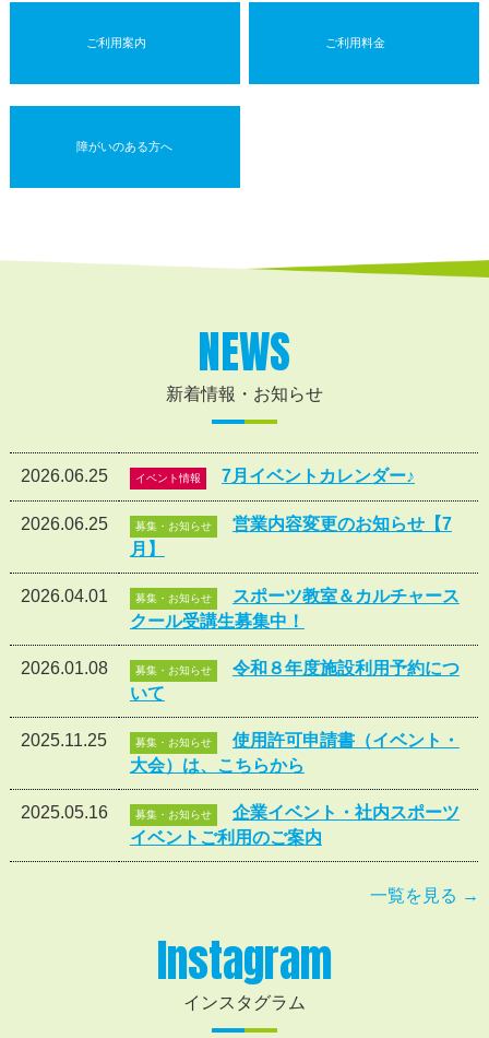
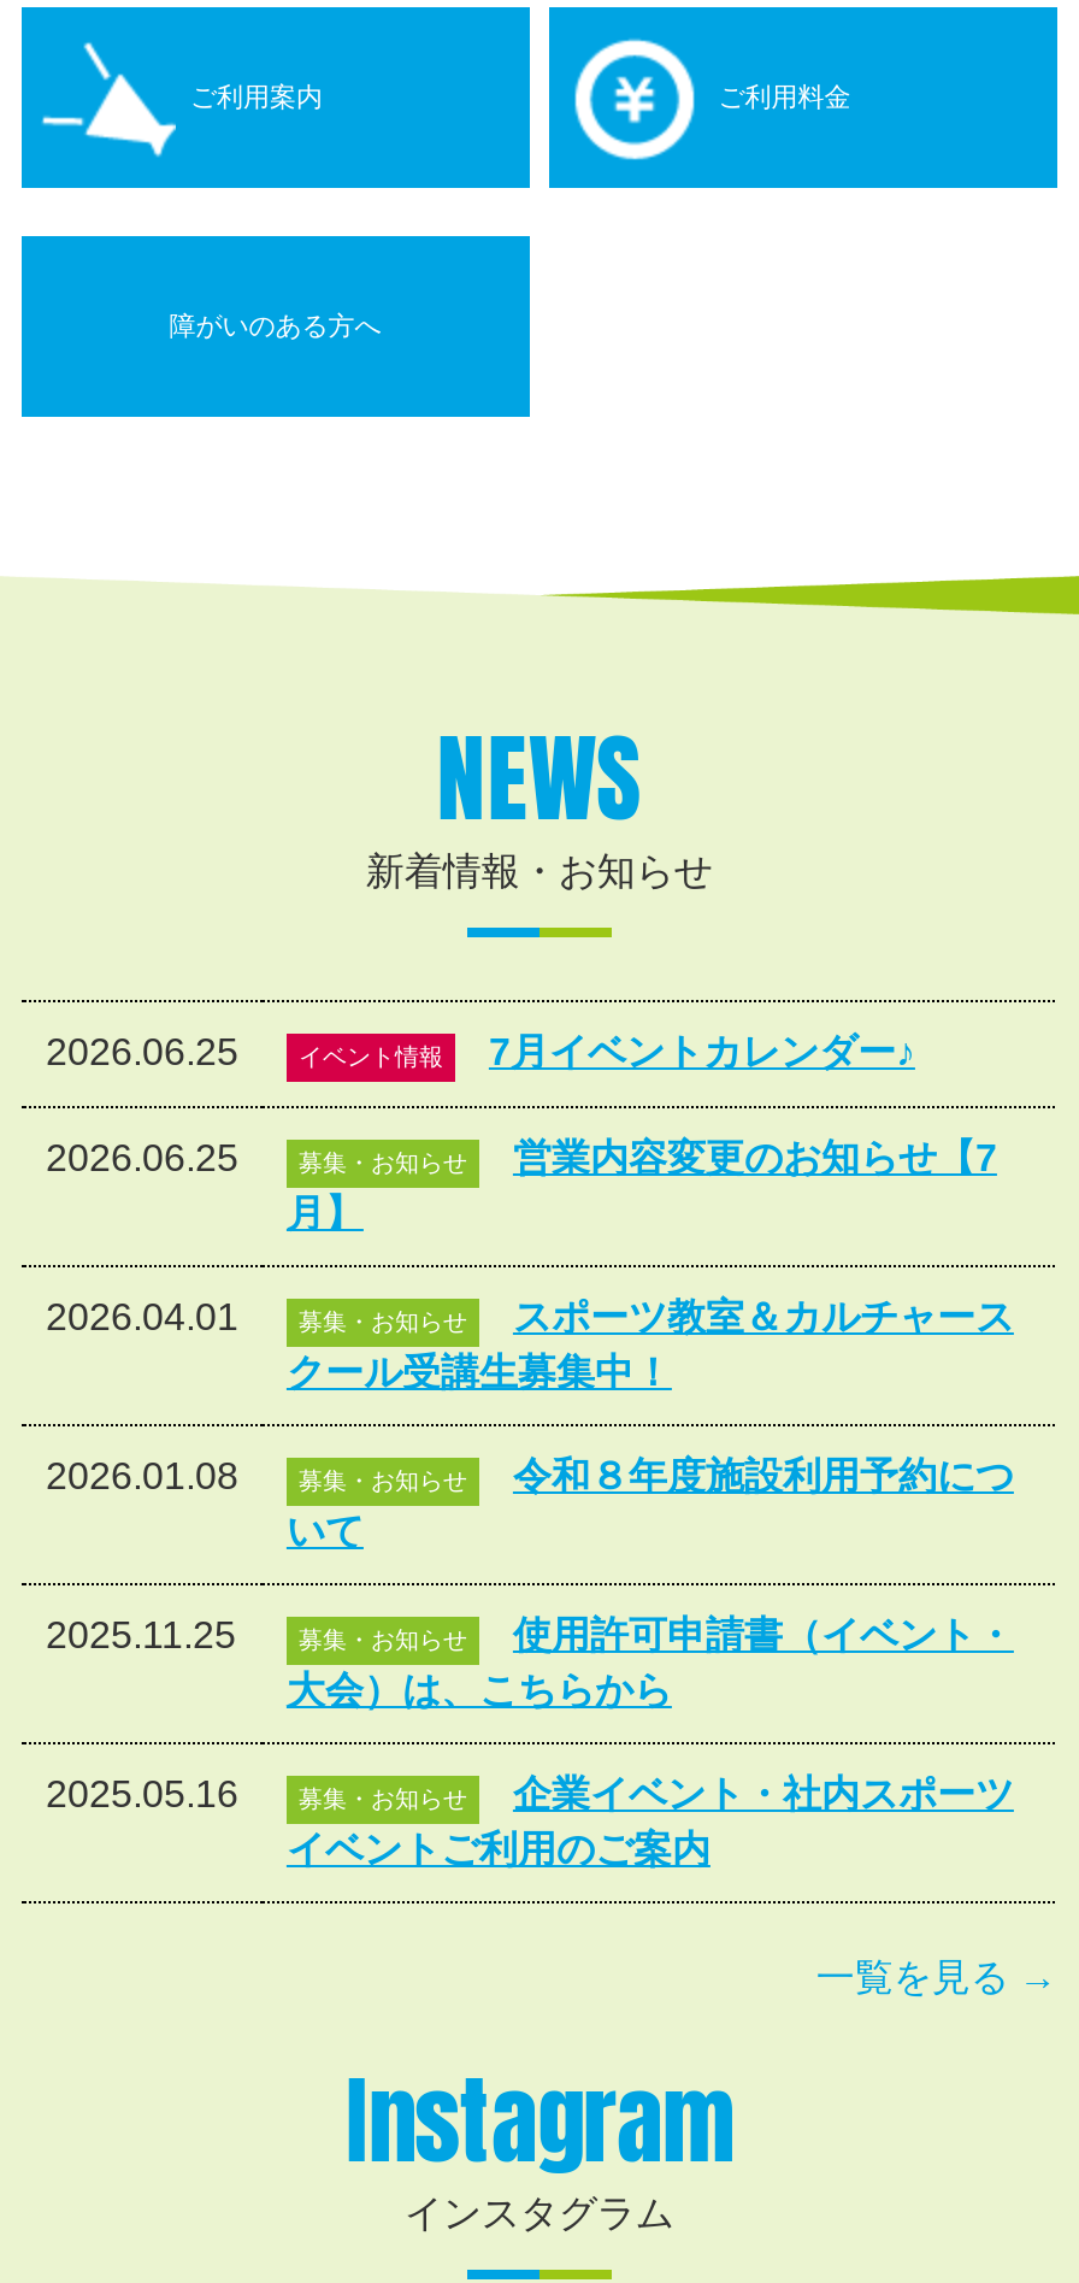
+ [image]

+ [image]
